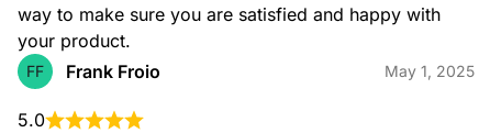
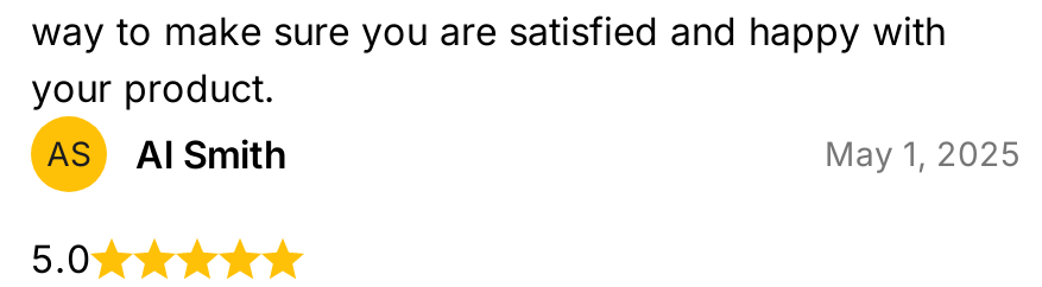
- FF
- Frank Froio
+ AS
+ Al Smith
